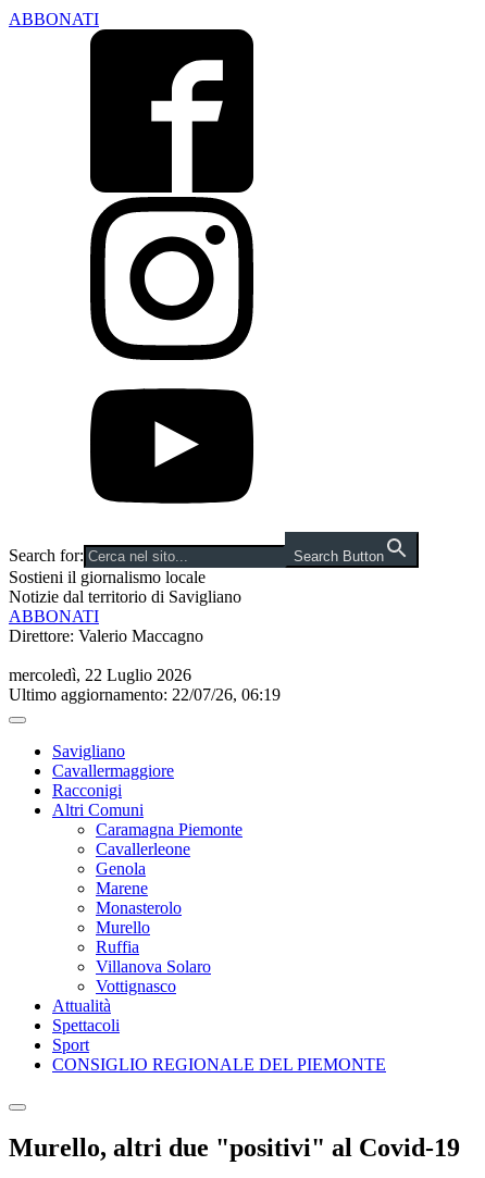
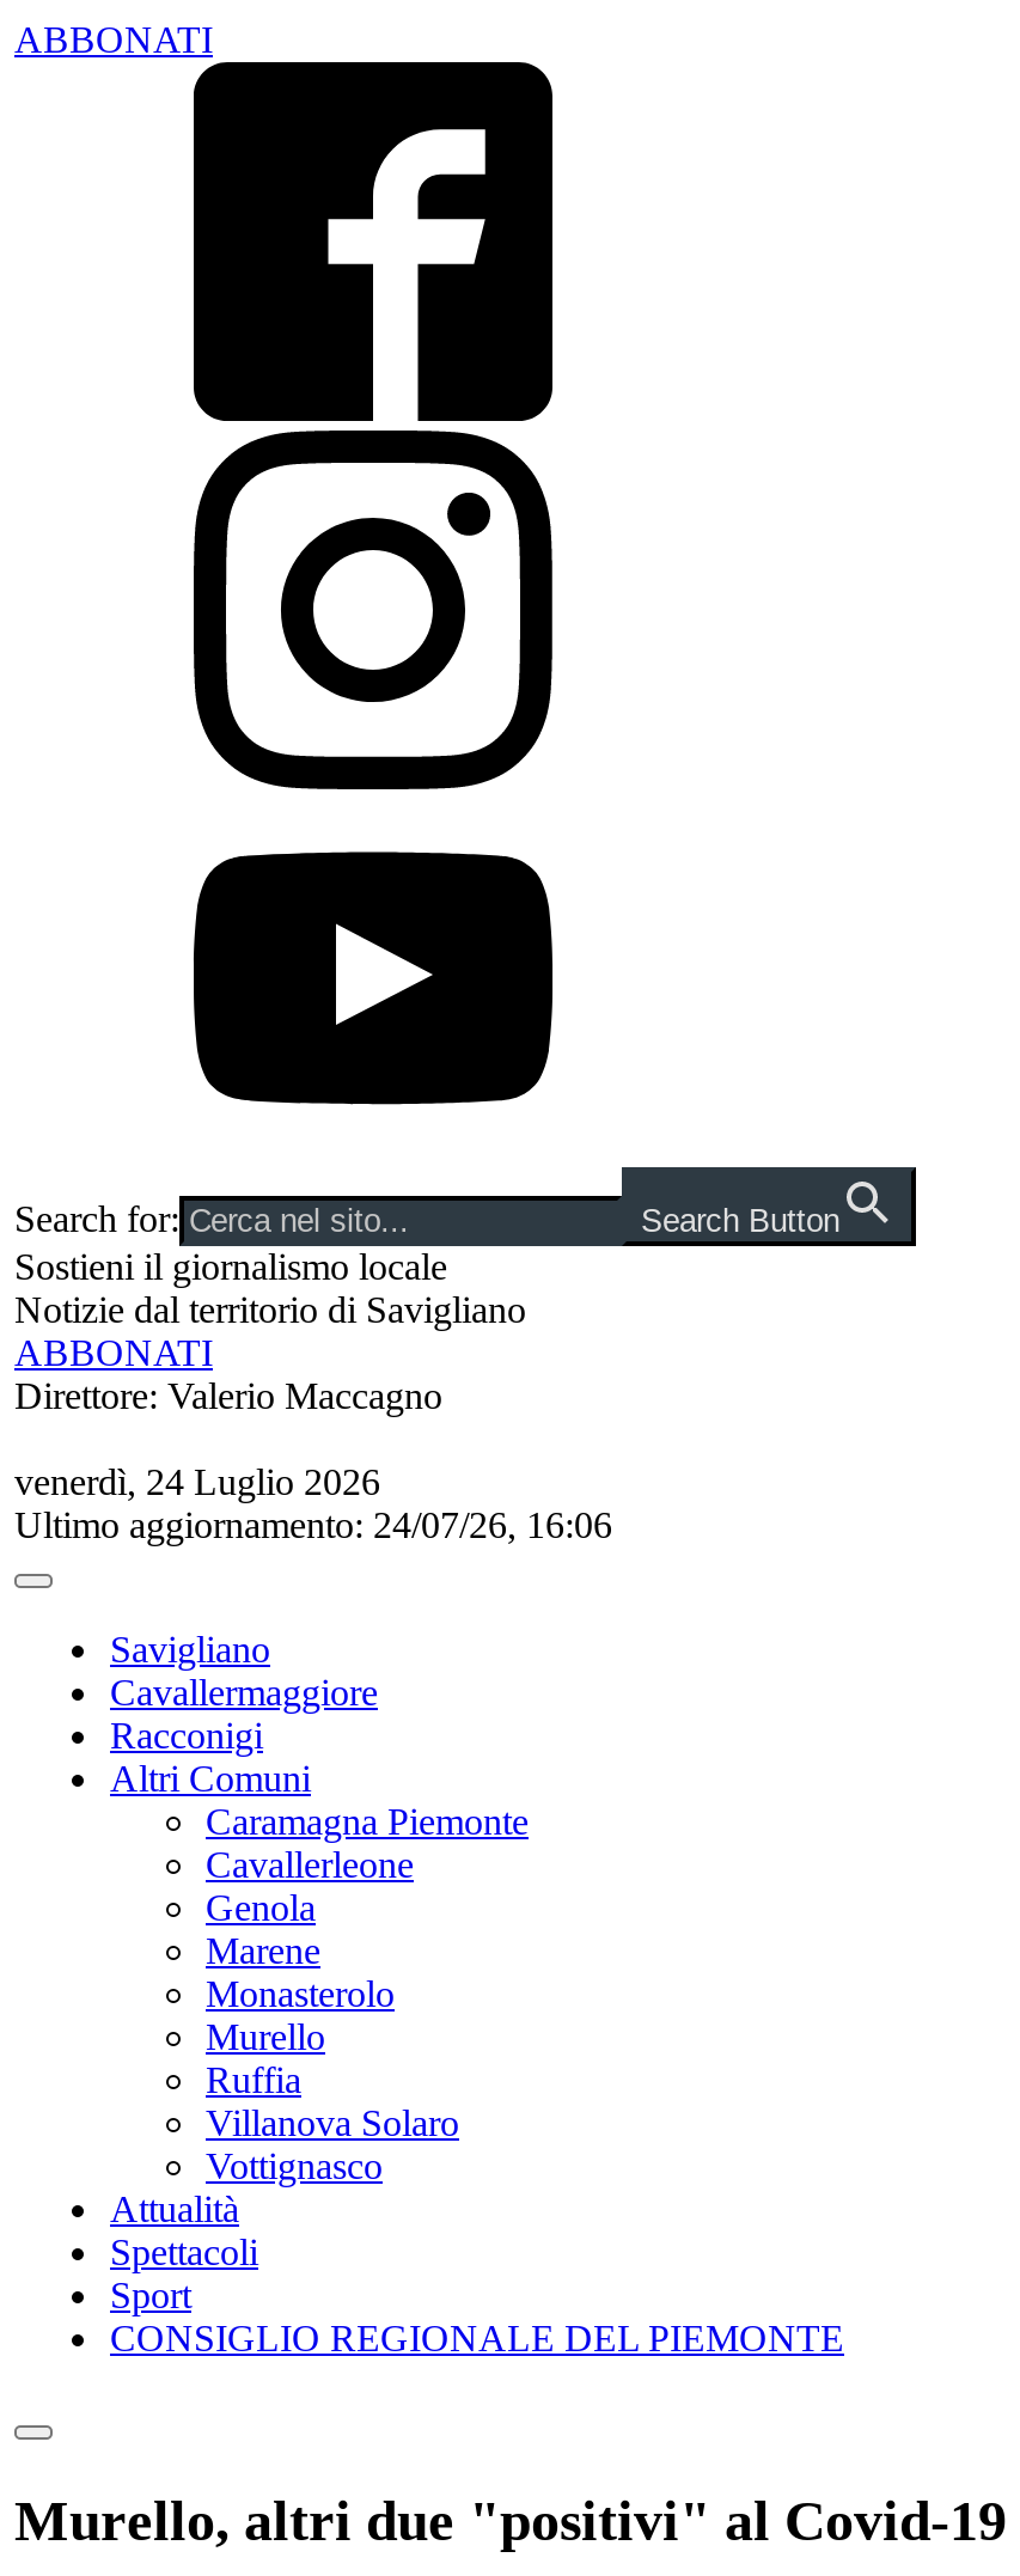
- mercoledì, 22 Luglio 2026
+ venerdì, 24 Luglio 2026

- Ultimo aggiornamento: 22/07/26, 06:19
+ Ultimo aggiornamento: 24/07/26, 16:06
